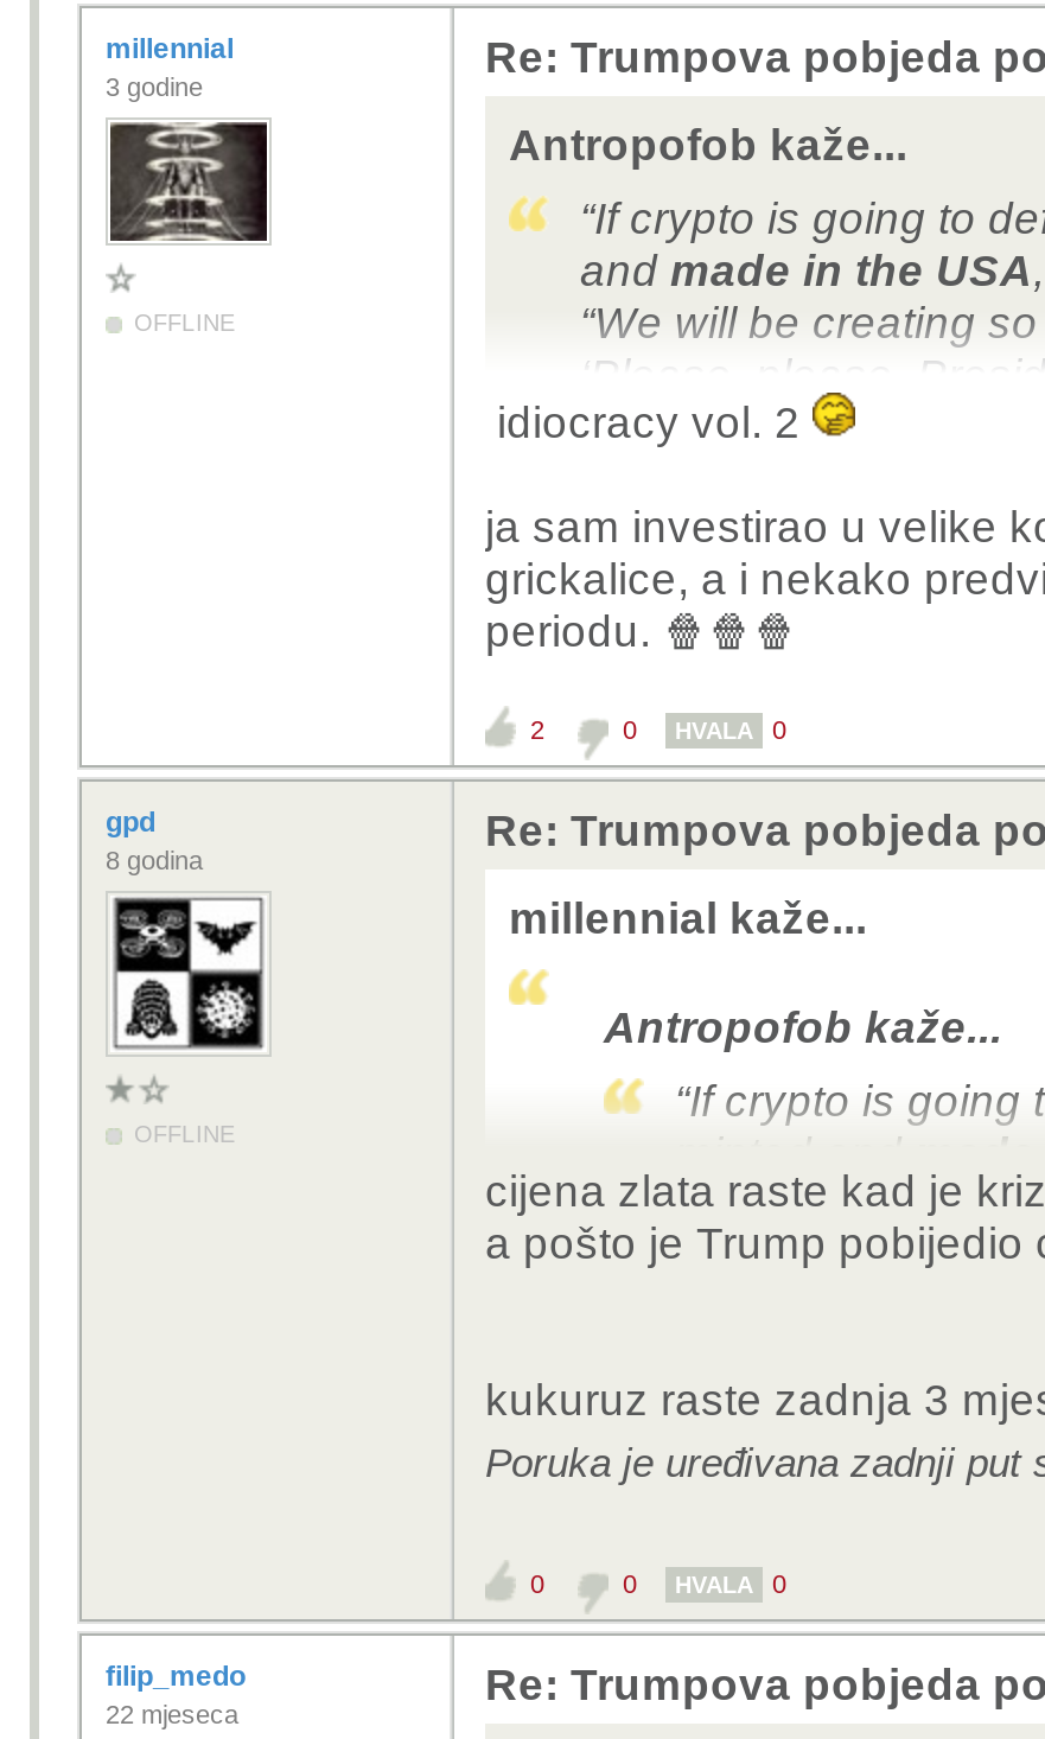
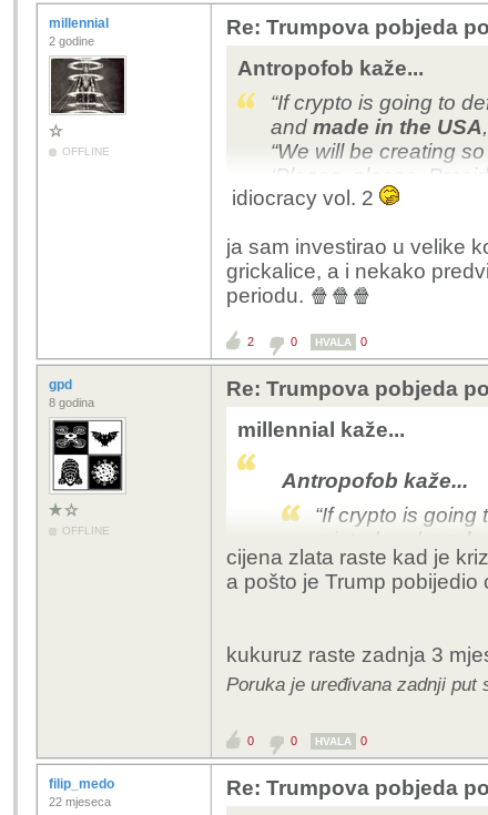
- 3 godine
+ 2 godine
